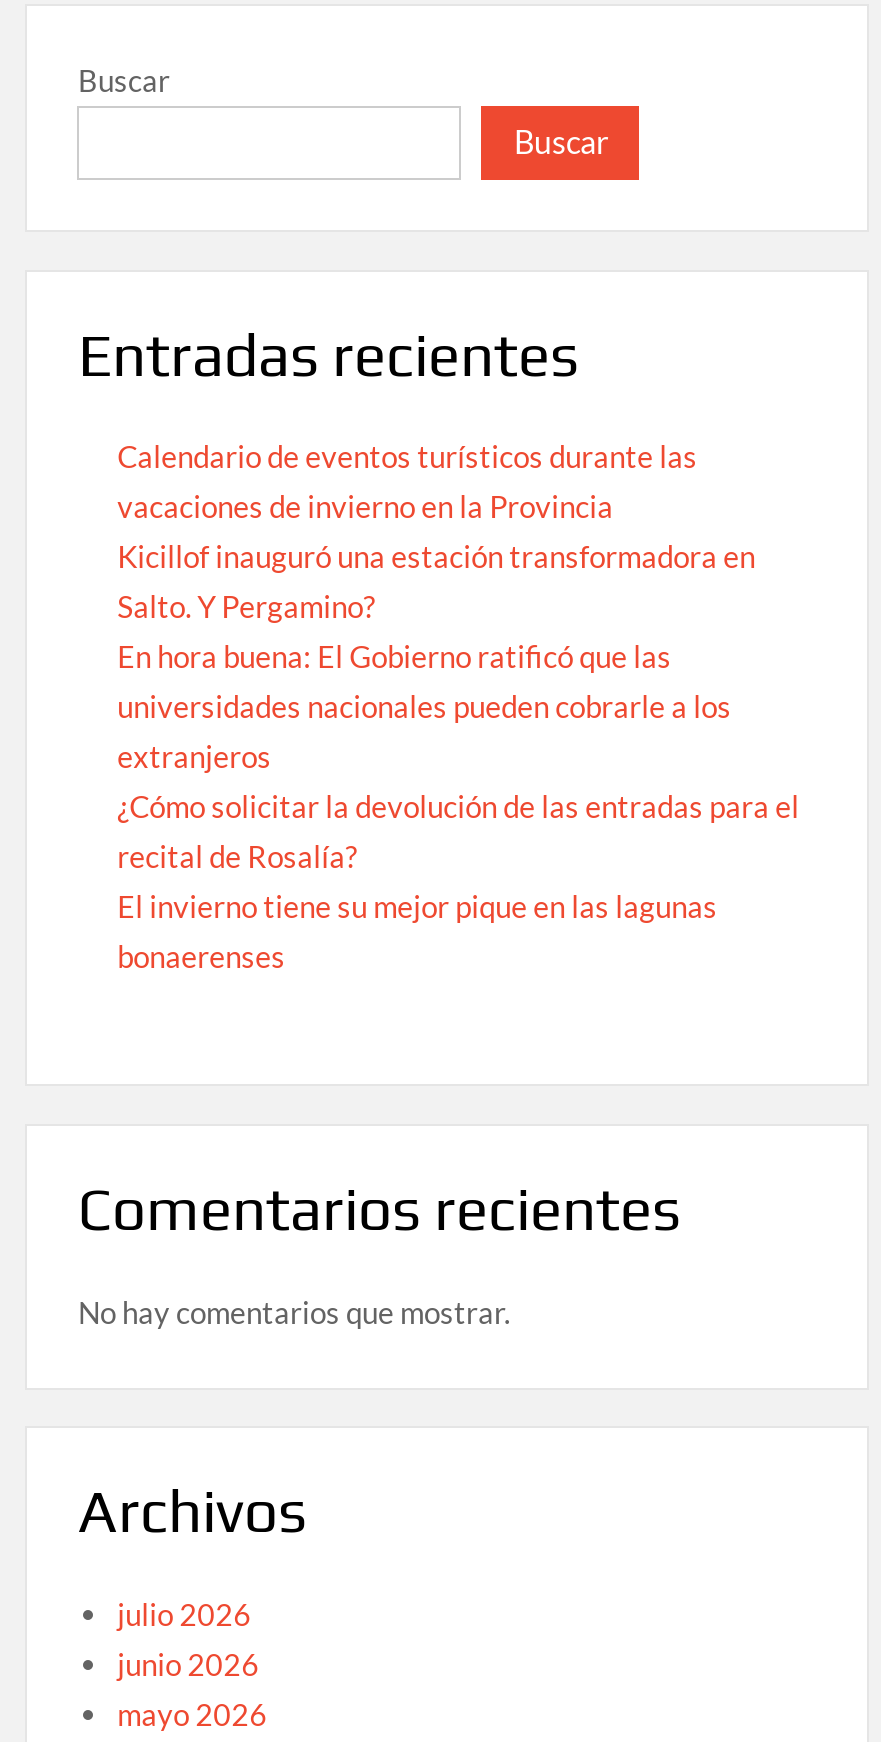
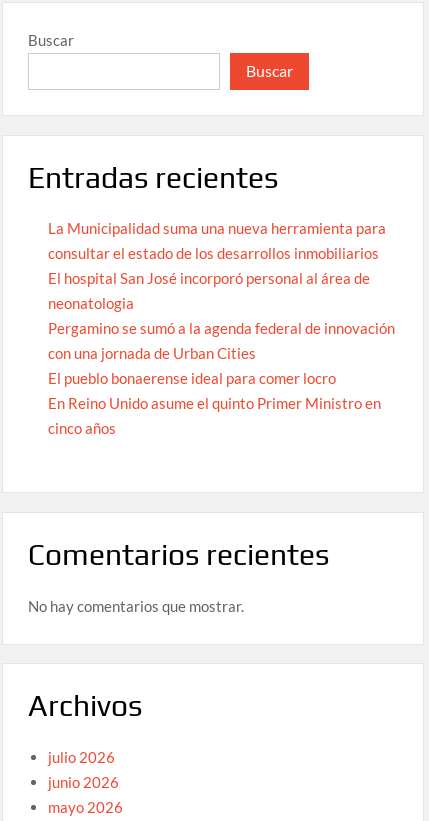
- Calendario de eventos turísticos durante las
- vacaciones de invierno en la Provincia
- Kicillof inauguró una estación transformadora en
- Salto. Y Pergamino?
- En hora buena: El Gobierno ratificó que las
- universidades nacionales pueden cobrarle a los
- extranjeros
- ¿Cómo solicitar la devolución de las entradas para el
- recital de Rosalía?
- El invierno tiene su mejor pique en las lagunas
- bonaerenses
+ La Municipalidad suma una nueva herramienta para
+ consultar el estado de los desarrollos inmobiliarios
+ El hospital San José incorporó personal al área de
+ neonatologia
+ Pergamino se sumó a la agenda federal de innovación
+ con una jornada de Urban Cities
+ El pueblo bonaerense ideal para comer locro
+ En Reino Unido asume el quinto Primer Ministro en
+ cinco años
